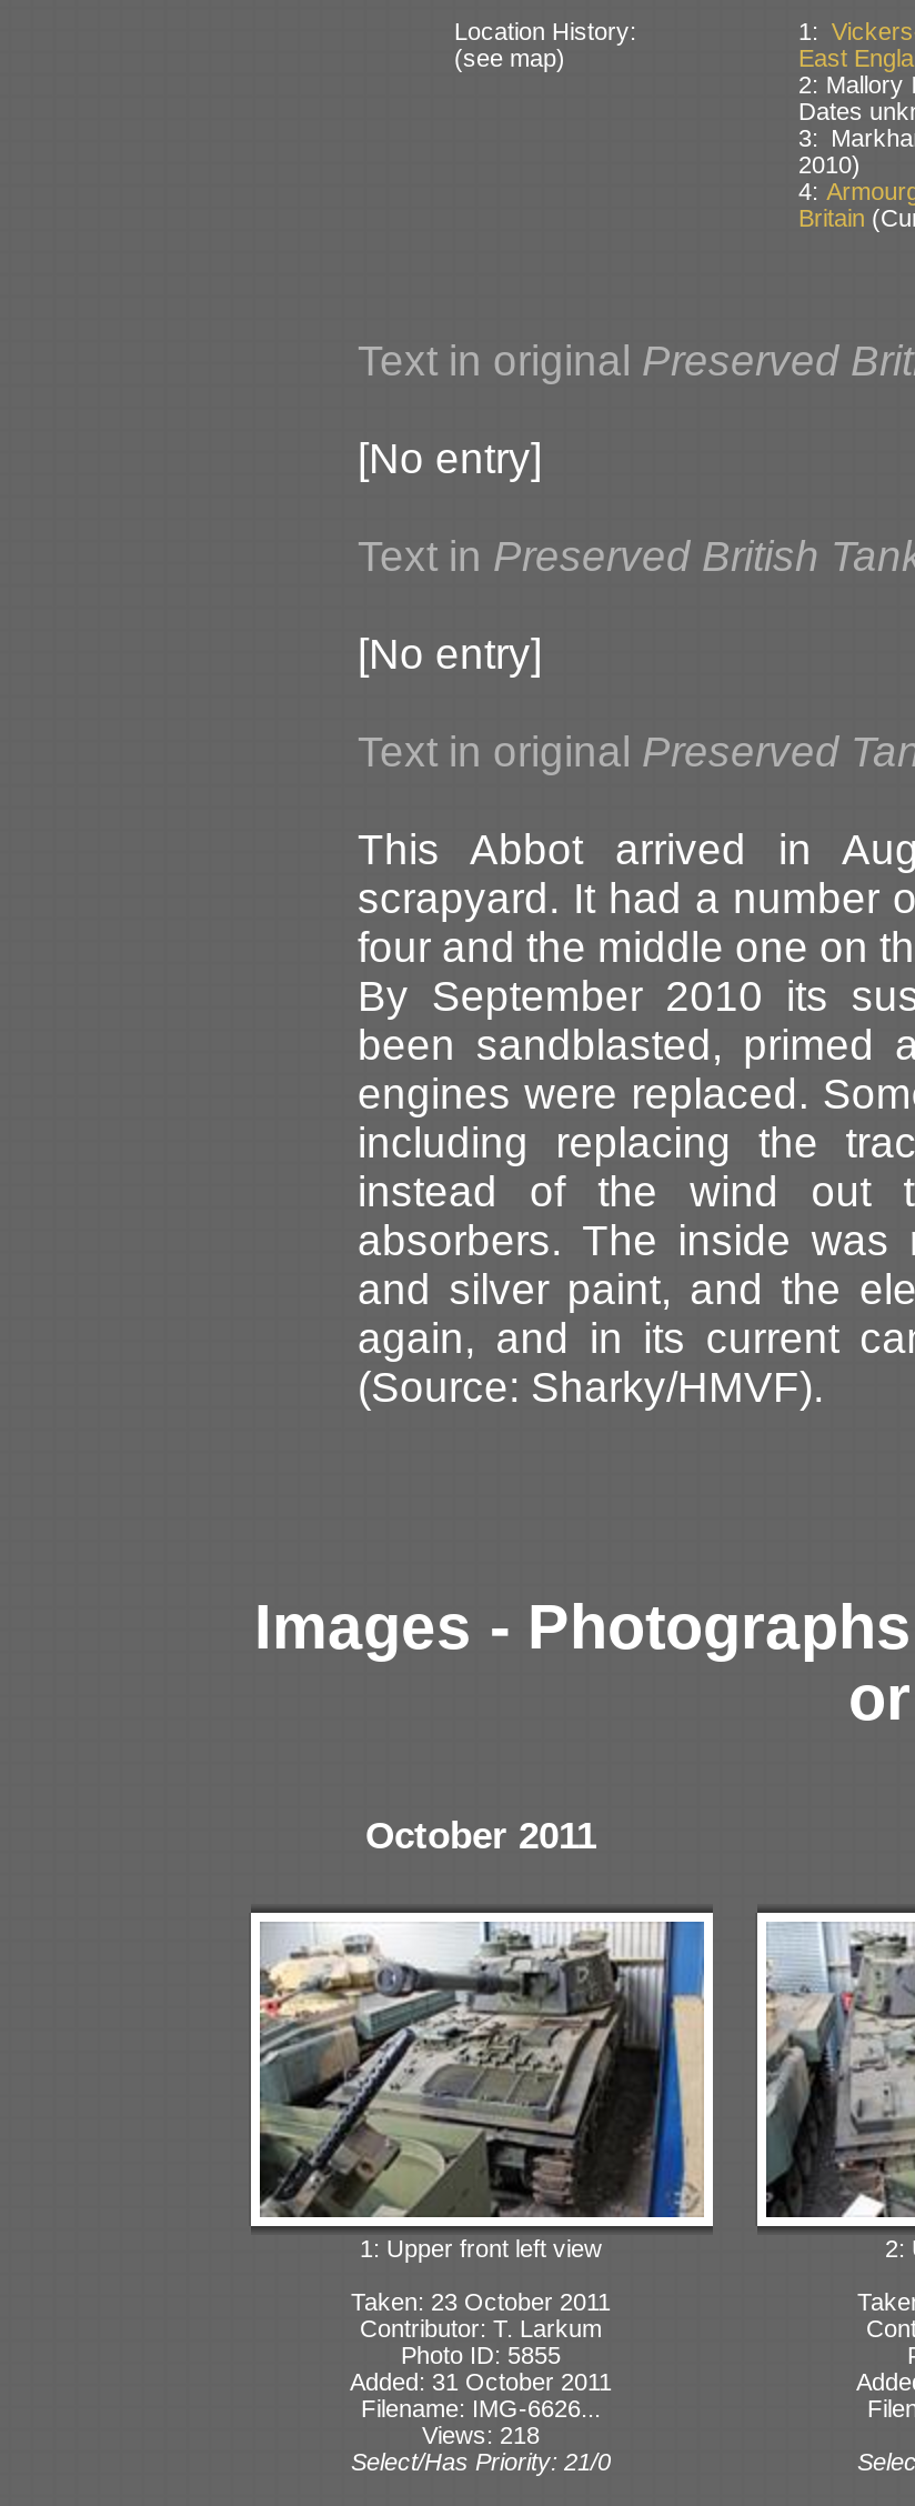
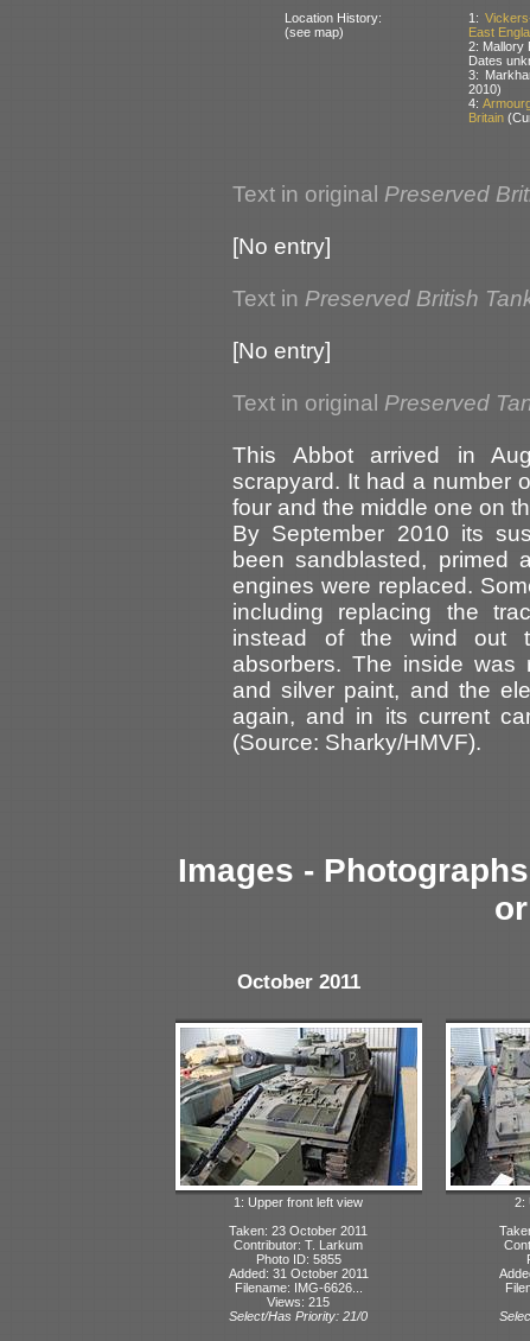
- Views: 218
+ Views: 215
